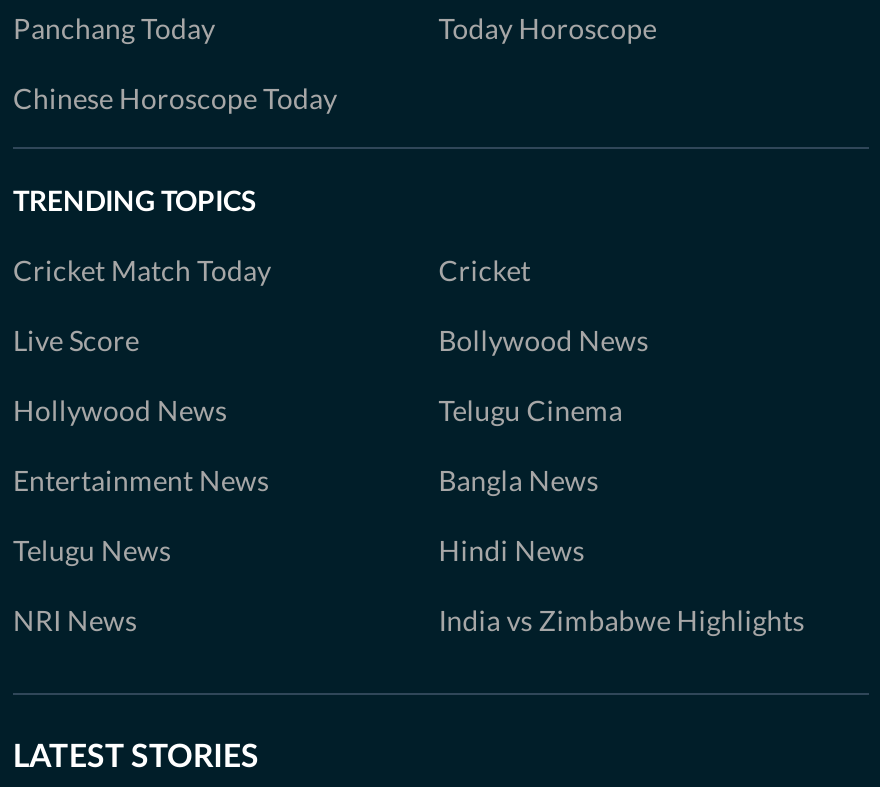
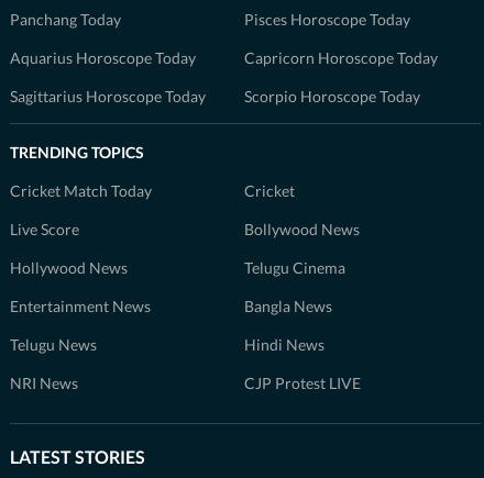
- Today Horoscope
- Chinese Horoscope Today
+ Pisces Horoscope Today
+ Aquarius Horoscope Today
+ Capricorn Horoscope Today
+ Sagittarius Horoscope Today
+ Scorpio Horoscope Today

- India vs Zimbabwe Highlights
+ CJP Protest LIVE
